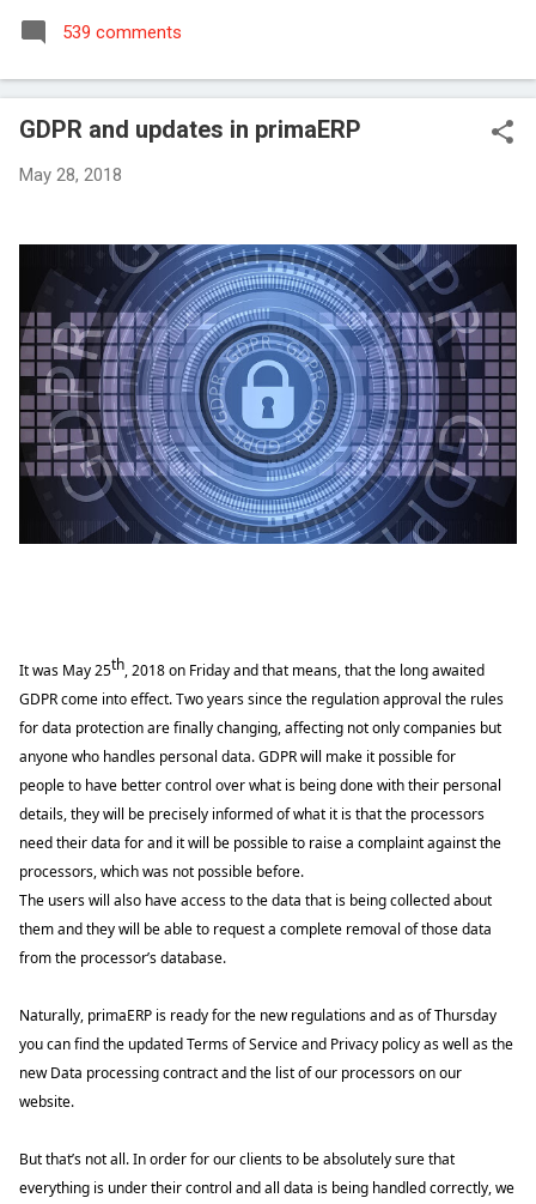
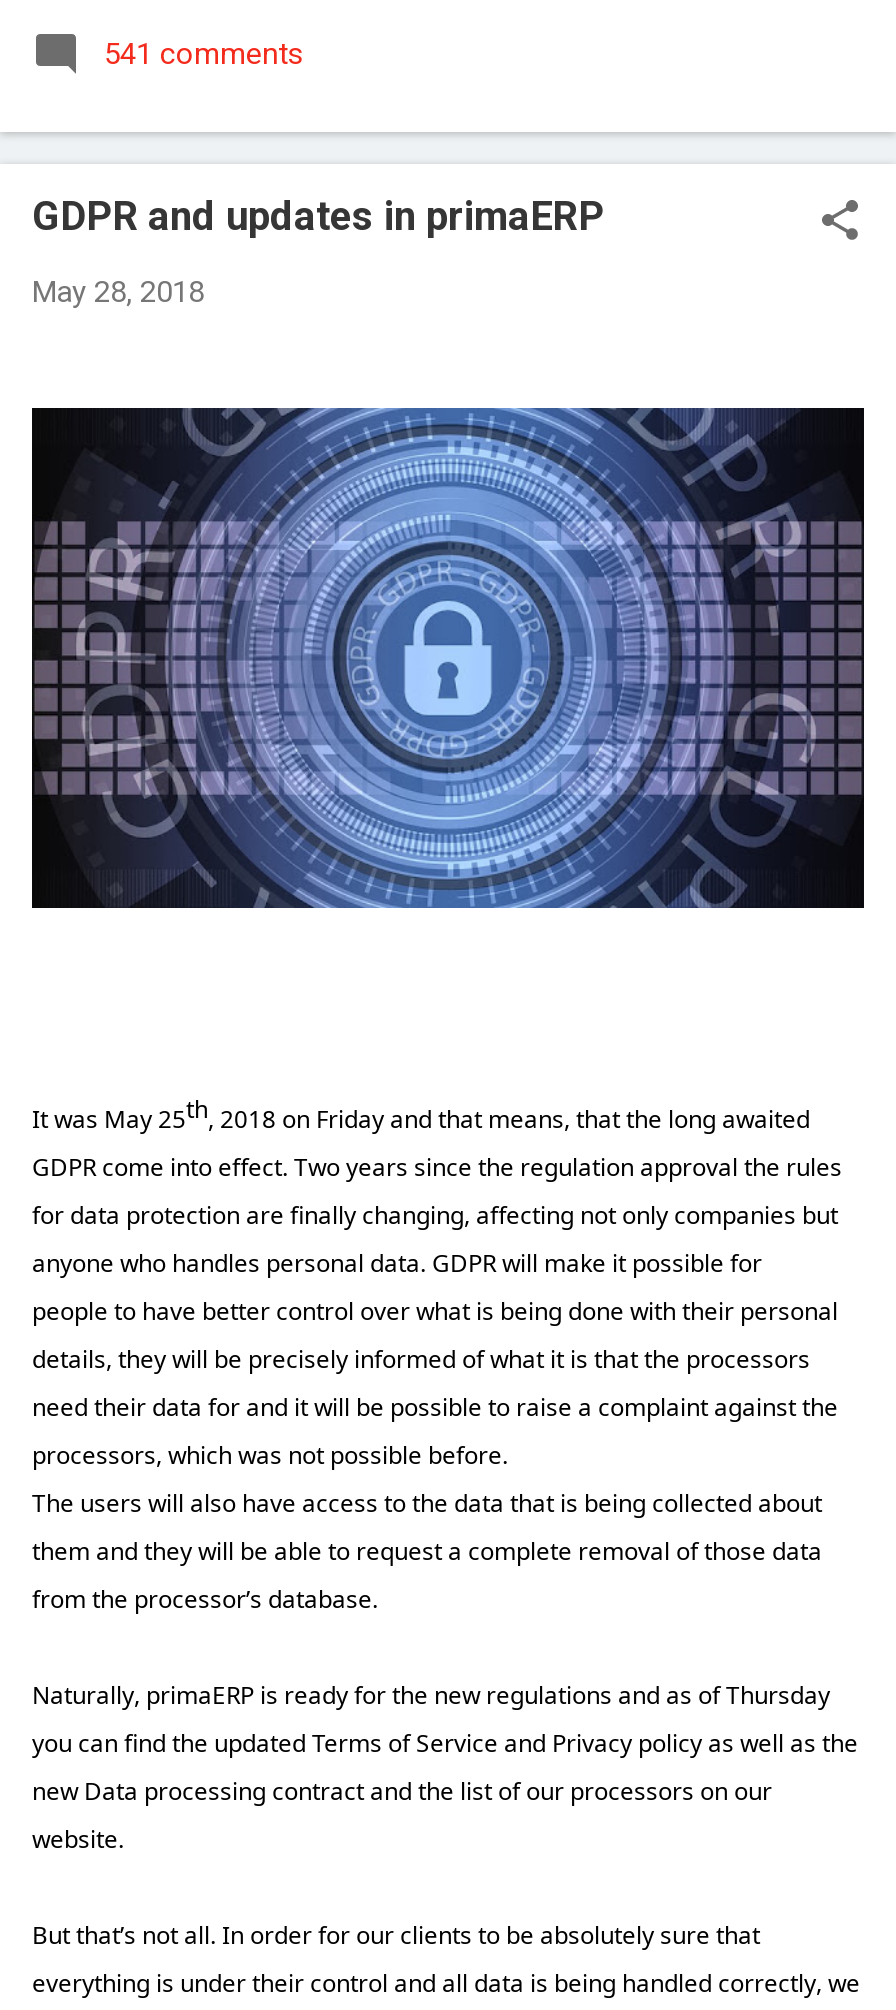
- 539 comments
+ 541 comments
